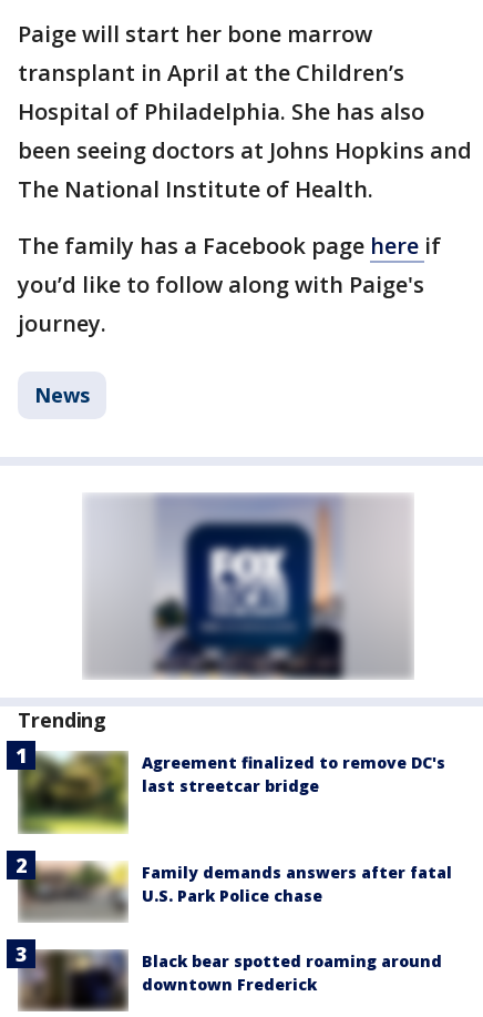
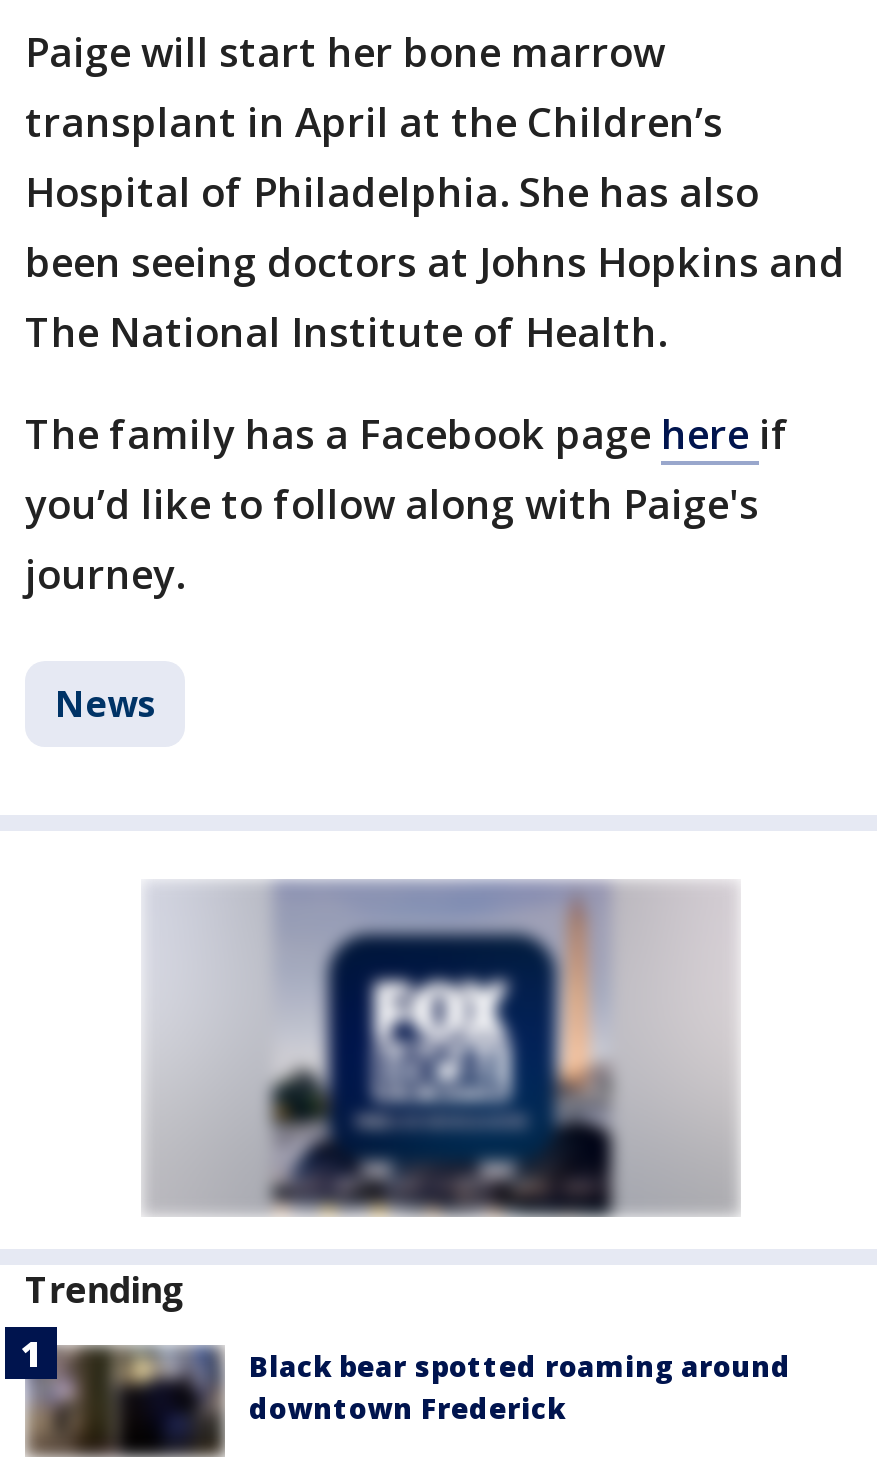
- [image]
- Agreement finalized to remove DC's
- last streetcar bridge

- [image]
- Family demands answers after fatal
- U.S. Park Police chase
